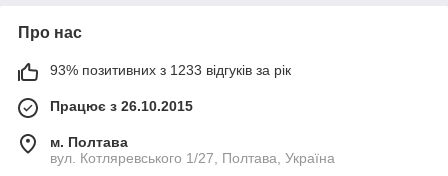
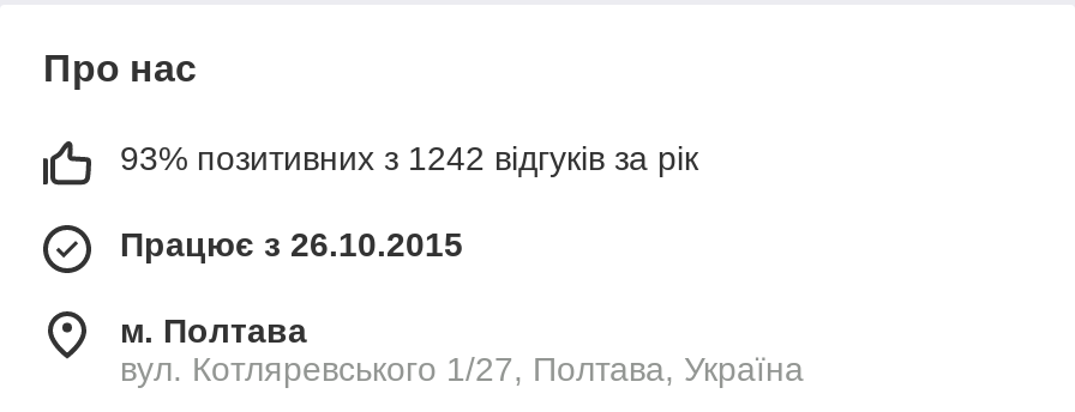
- 93% позитивних з 1233 відгуків за рік
+ 93% позитивних з 1242 відгуків за рік
